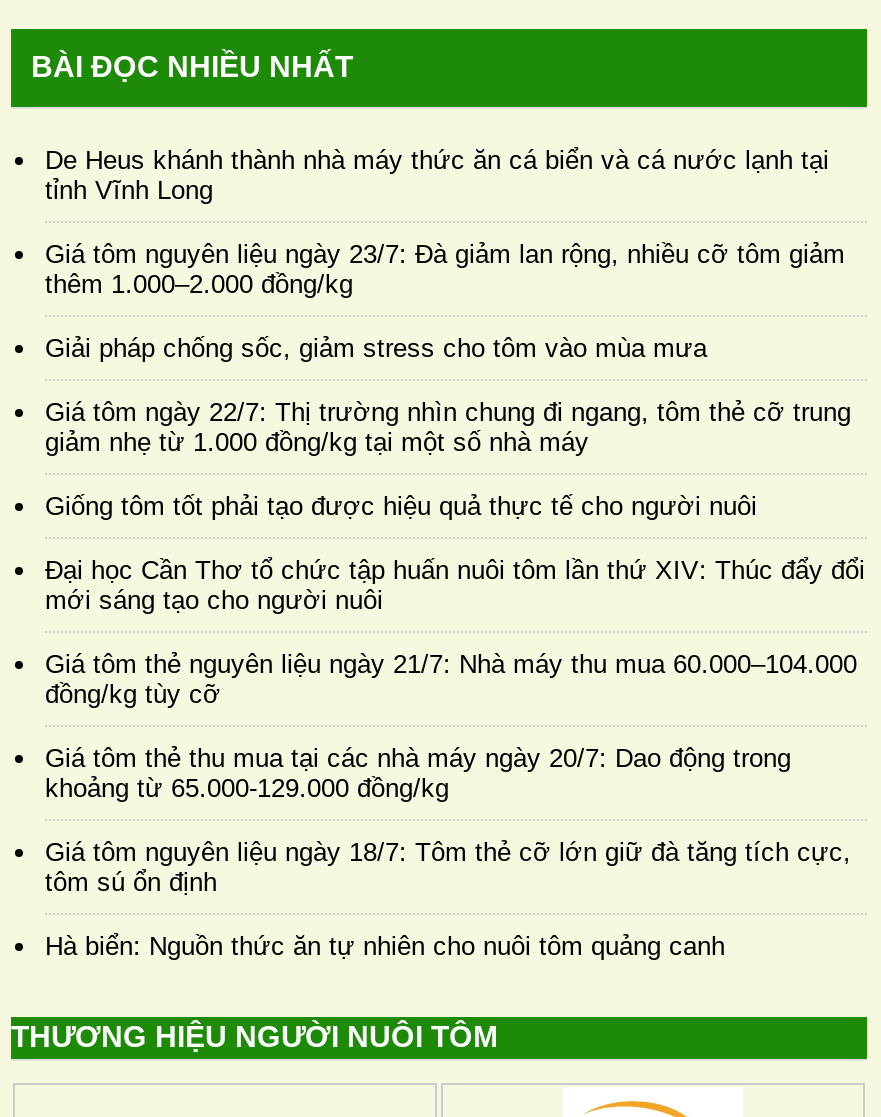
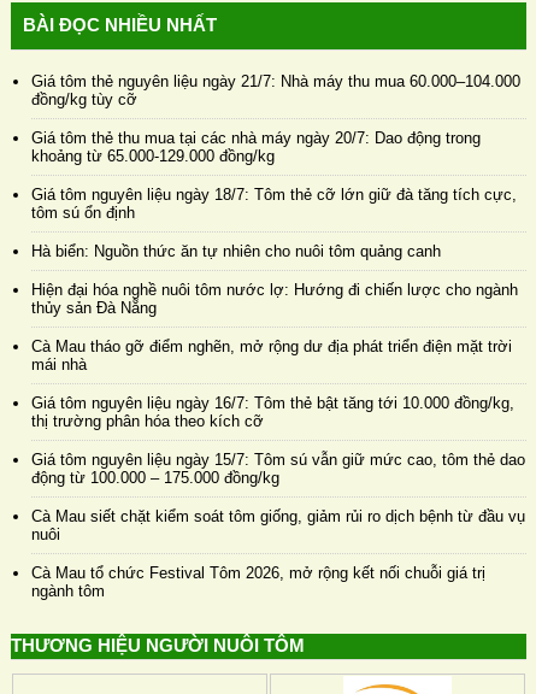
- De Heus khánh thành nhà máy thức ăn cá biển và cá nước lạnh tại
- tỉnh Vĩnh Long
- Giá tôm nguyên liệu ngày 23/7: Đà giảm lan rộng, nhiều cỡ tôm giảm
- thêm 1.000–2.000 đồng/kg
- Giải pháp chống sốc, giảm stress cho tôm vào mùa mưa
- Giá tôm ngày 22/7: Thị trường nhìn chung đi ngang, tôm thẻ cỡ trung
- giảm nhẹ từ 1.000 đồng/kg tại một số nhà máy
- Giống tôm tốt phải tạo được hiệu quả thực tế cho người nuôi
- Đại học Cần Thơ tổ chức tập huấn nuôi tôm lần thứ XIV: Thúc đẩy đổi
- mới sáng tạo cho người nuôi

moved up: Giá tôm thẻ nguyên liệu ngày 21/7: Nhà máy thu mua 60.000–104.000 | đồng/kg tùy cỡ | Giá tôm thẻ thu mua tại các nhà máy ngày 20/7: Dao động trong | khoảng từ 65.000-129.000 đồng/kg | Giá tôm nguyên liệu ngày 18/7: Tôm thẻ cỡ lớn giữ đà tăng tích cực, | tôm sú ổn định | Hà biển: Nguồn thức ăn tự nhiên cho nuôi tôm quảng canh

+ Hiện đại hóa nghề nuôi tôm nước lợ: Hướng đi chiến lược cho ngành
+ thủy sản Đà Nẵng
+ Cà Mau tháo gỡ điểm nghẽn, mở rộng dư địa phát triển điện mặt trời
+ mái nhà
+ Giá tôm nguyên liệu ngày 16/7: Tôm thẻ bật tăng tới 10.000 đồng/kg,
+ thị trường phân hóa theo kích cỡ
+ Giá tôm nguyên liệu ngày 15/7: Tôm sú vẫn giữ mức cao, tôm thẻ dao
+ động từ 100.000 – 175.000 đồng/kg
+ Cà Mau siết chặt kiểm soát tôm giống, giảm rủi ro dịch bệnh từ đầu vụ
+ nuôi
+ Cà Mau tổ chức Festival Tôm 2026, mở rộng kết nối chuỗi giá trị
+ ngành tôm
